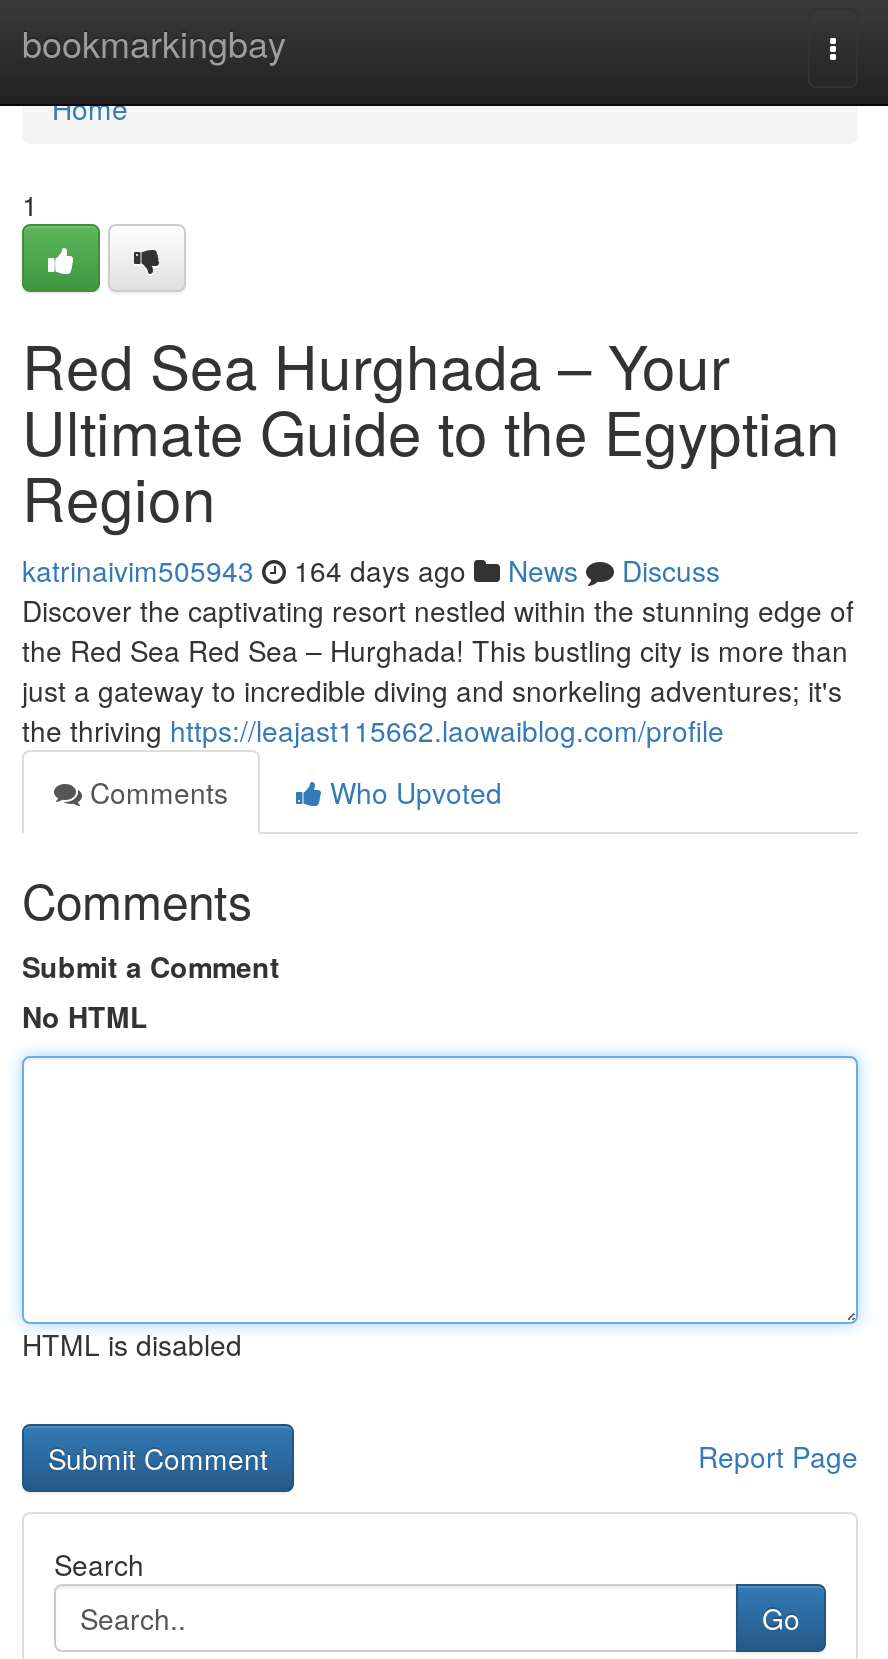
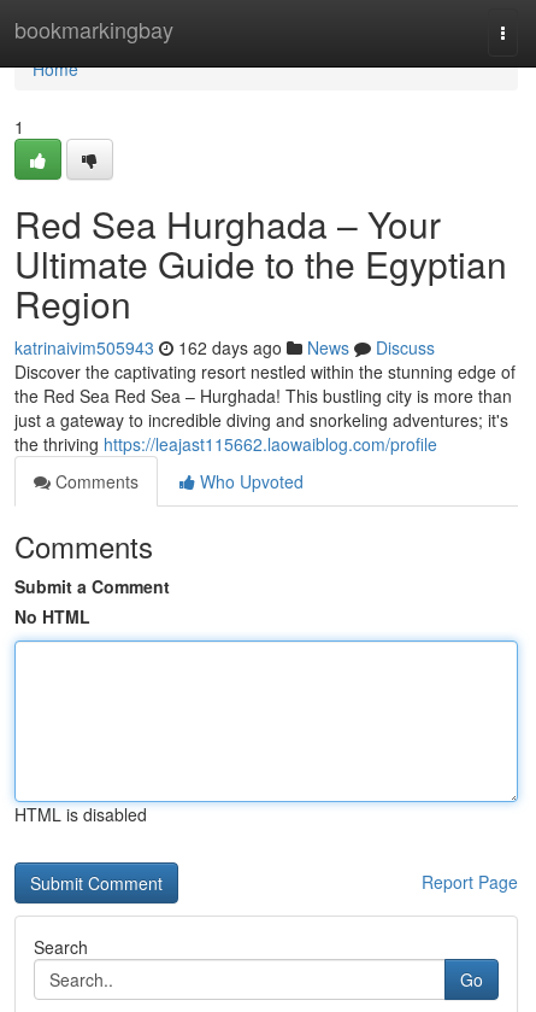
- katrinaivim505943 164 days ago News Discuss
+ katrinaivim505943 162 days ago News Discuss
